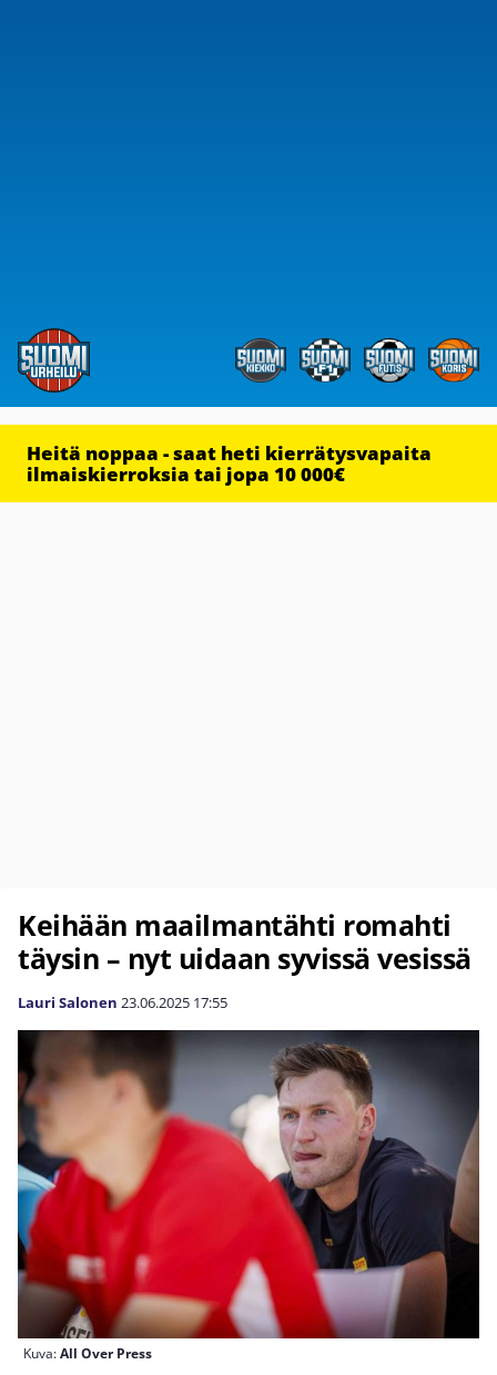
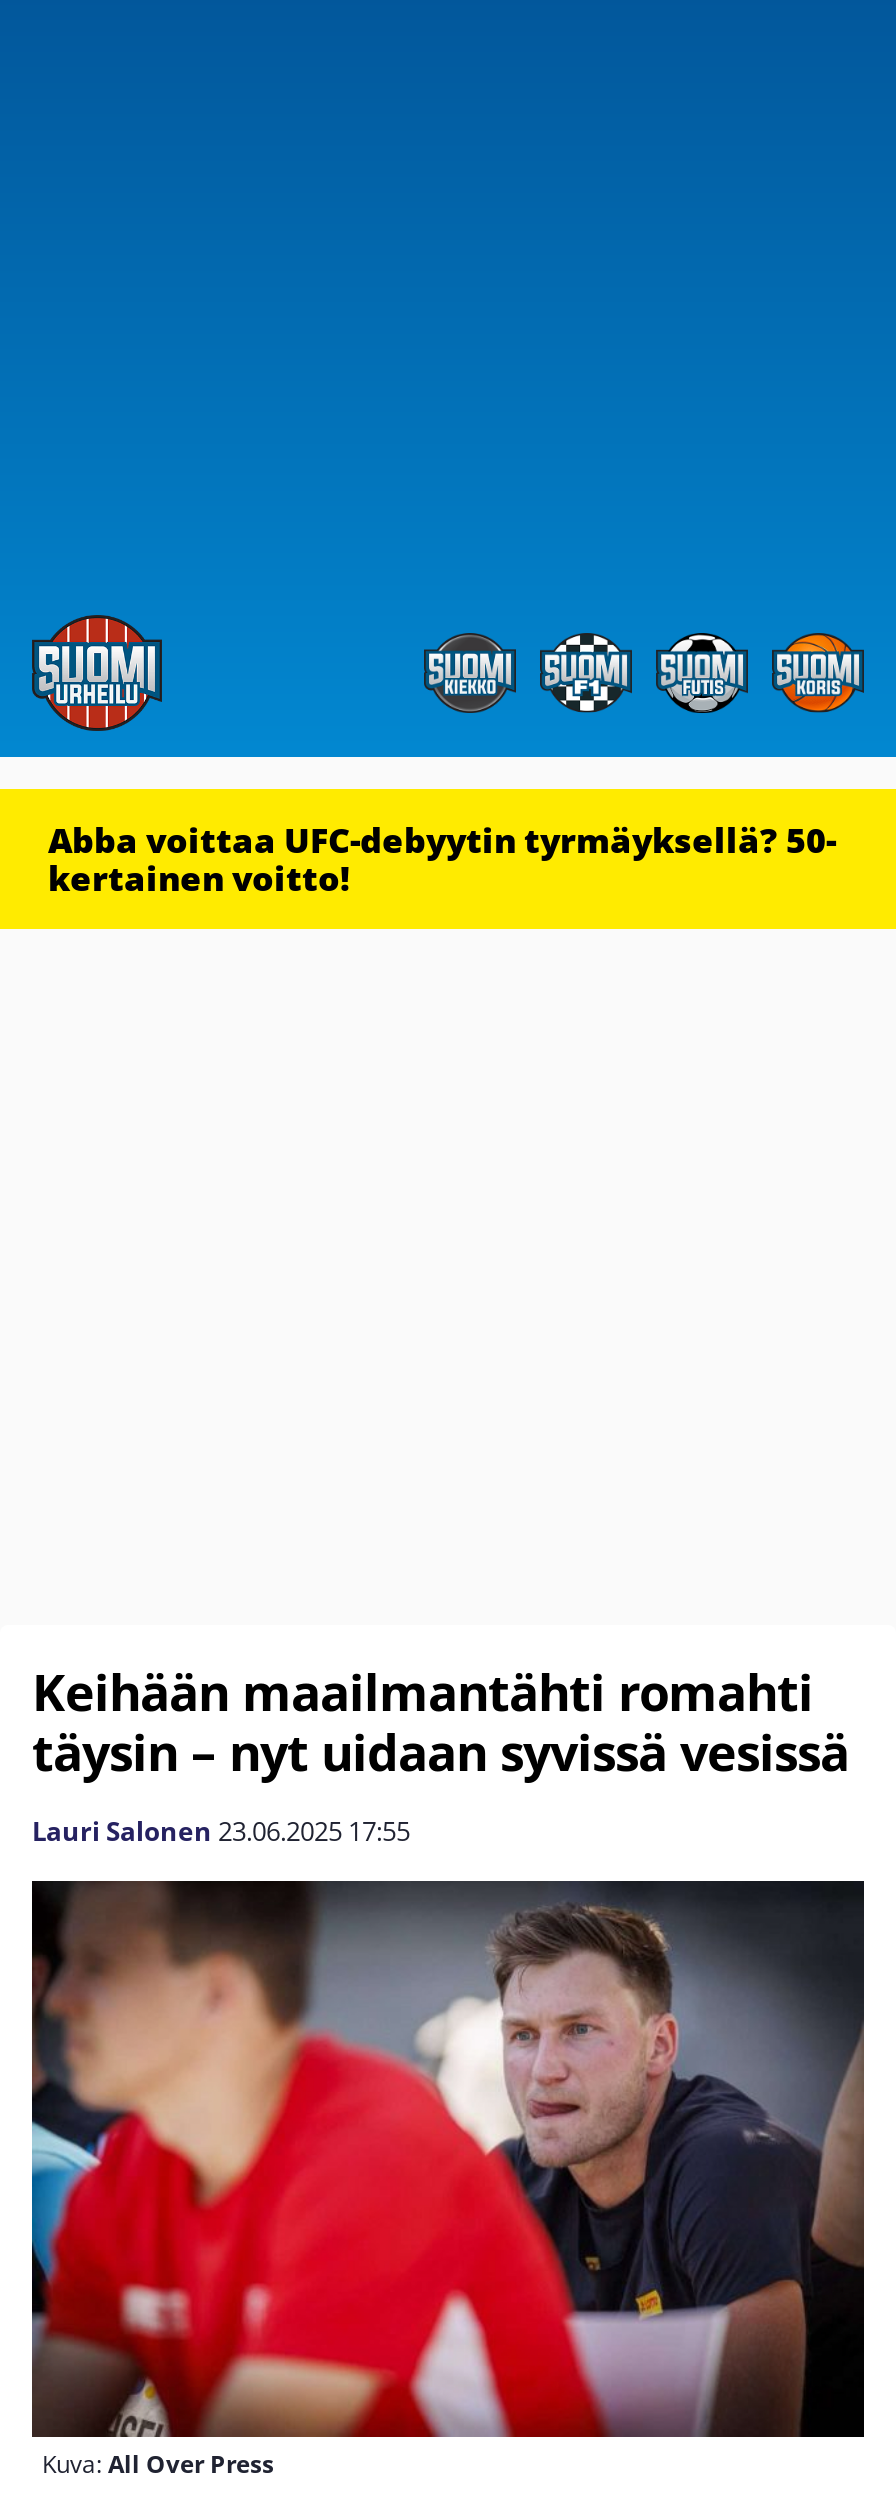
- Heitä noppaa - saat heti kierrätysvapaita
- ilmaiskierroksia tai jopa 10 000€
+ Abba voittaa UFC-debyytin tyrmäyksellä? 50-
+ kertainen voitto!
